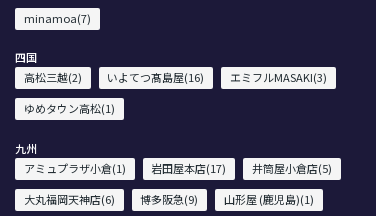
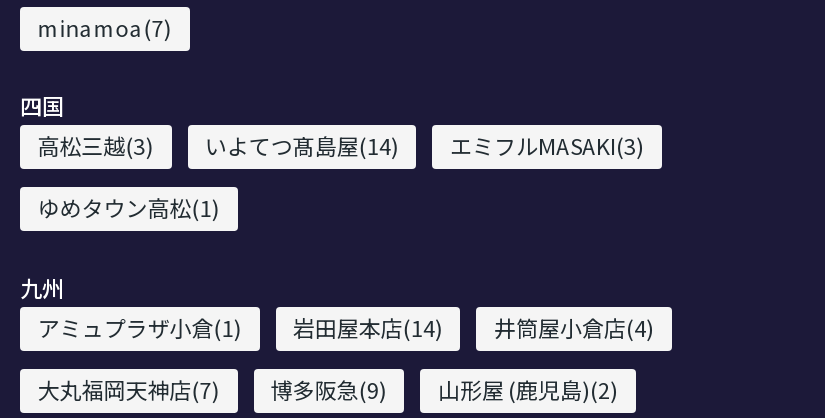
- 高松三越(2)
+ 高松三越(3)

- いよてつ髙島屋(16)
+ いよてつ髙島屋(14)

- 岩田屋本店(17)
+ 岩田屋本店(14)

- 井筒屋小倉店(5)
+ 井筒屋小倉店(4)

- 大丸福岡天神店(6)
+ 大丸福岡天神店(7)

- 山形屋 (鹿児島)(1)
+ 山形屋 (鹿児島)(2)
